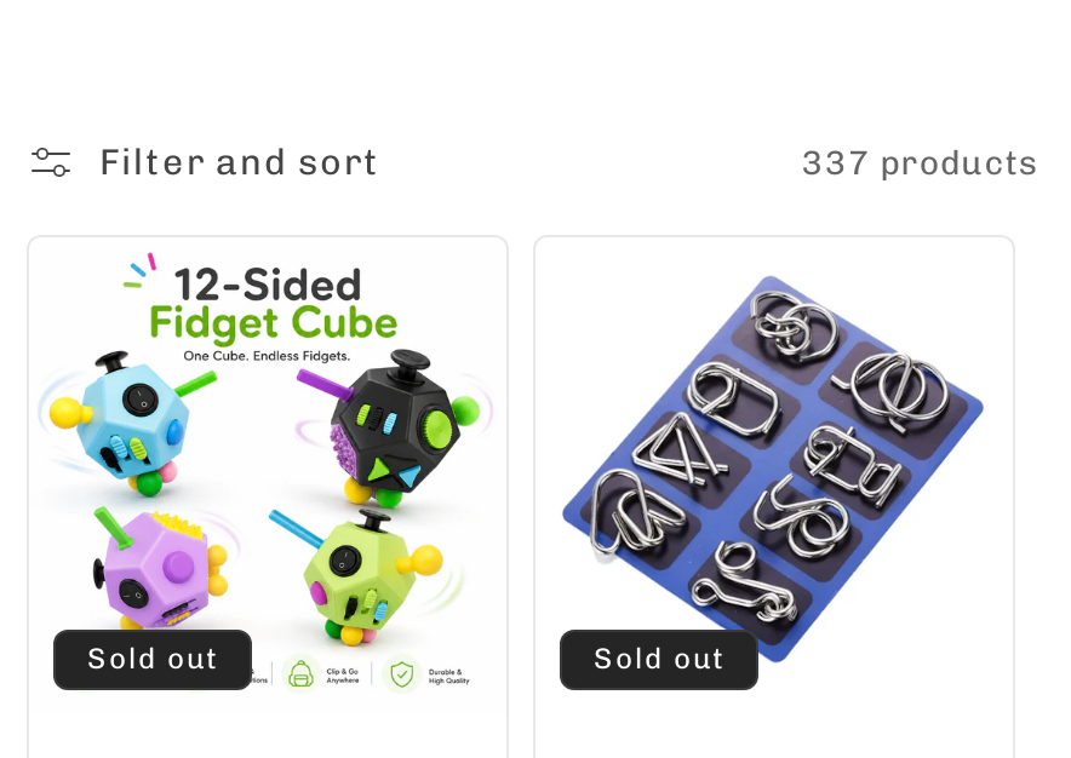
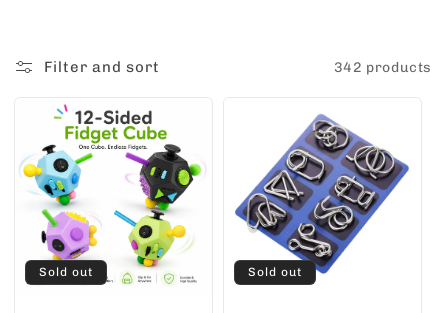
- 337 products
+ 342 products
